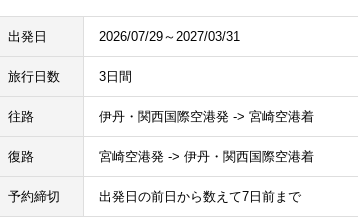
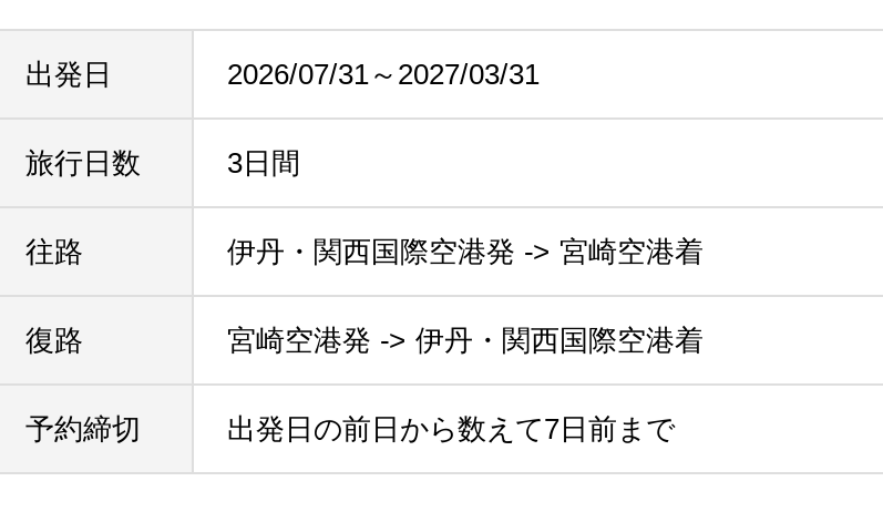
- 2026/07/29～2027/03/31
+ 2026/07/31～2027/03/31
